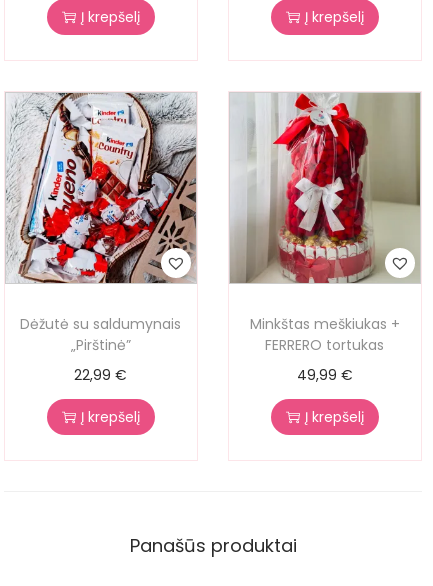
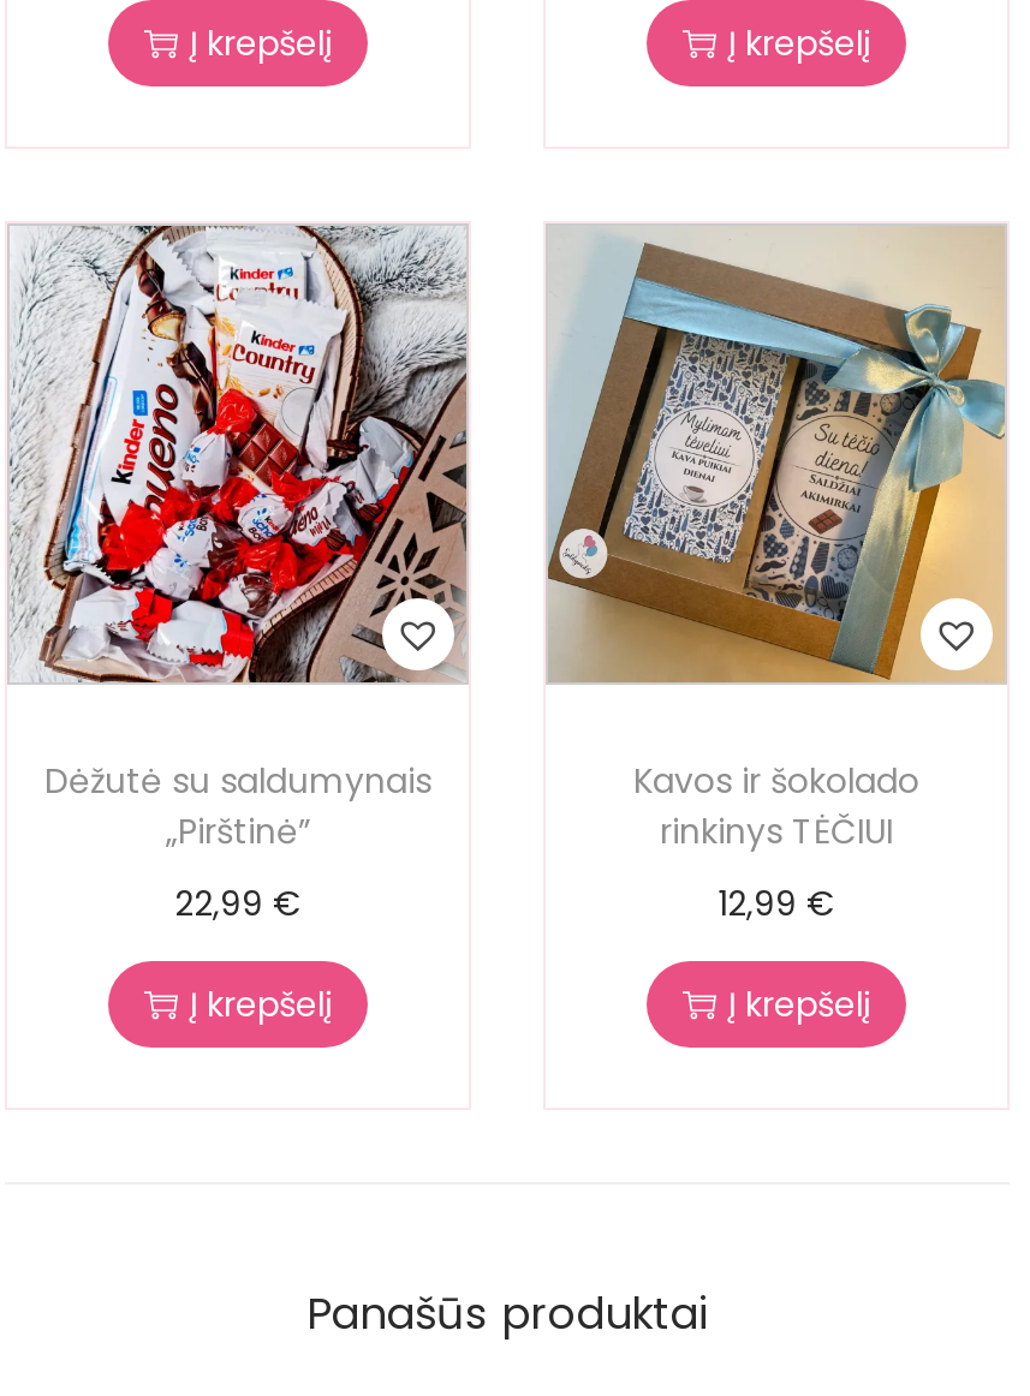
- [image]
- Minkštas meškiukas +
- FERRERO tortukas
+ [image]
+ Kavos ir šokolado
+ rinkinys TĖČIUI

- 49,99 €
+ 12,99 €
